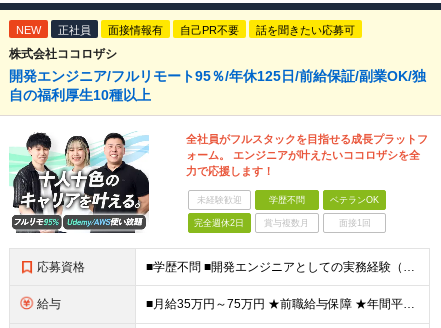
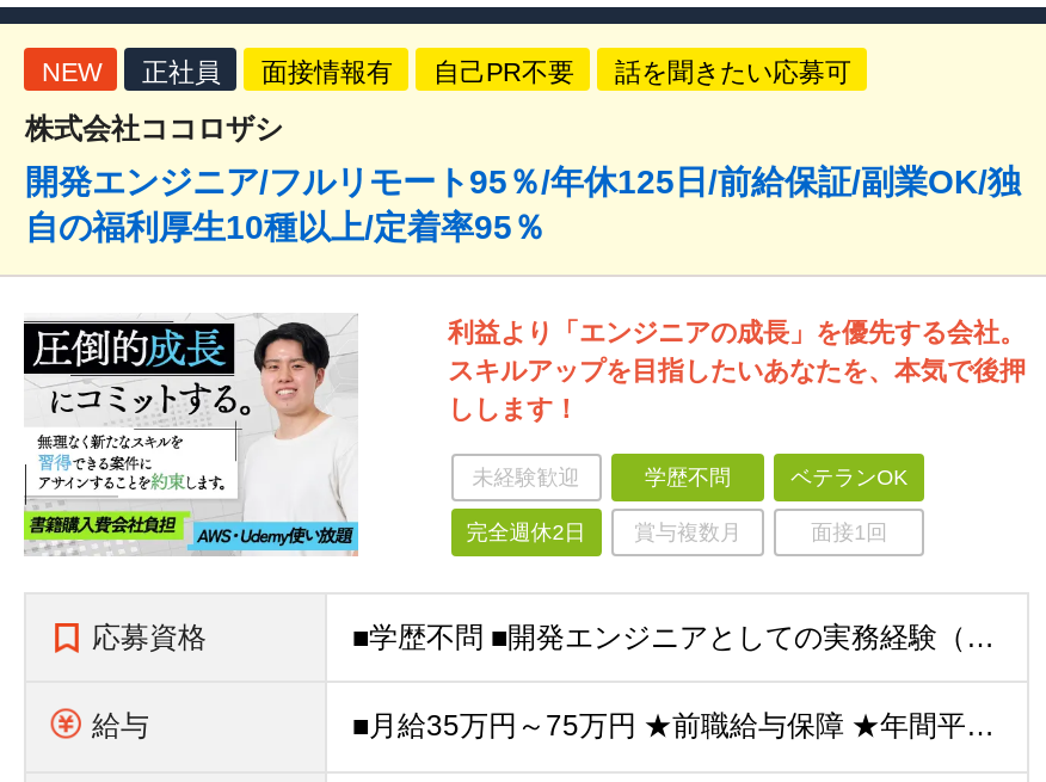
- 自の福利厚生10種以上
+ 自の福利厚生10種以上/定着率95％

- [image]
- 全社員がフルスタックを目指せる成長プラットフ
- ォーム。 エンジニアが叶えたいココロザシを全
- 力で応援します！
+ [image]
+ 利益より「エンジニアの成長」を優先する会社。
+ スキルアップを目指したいあなたを、本気で後押
+ しします！
